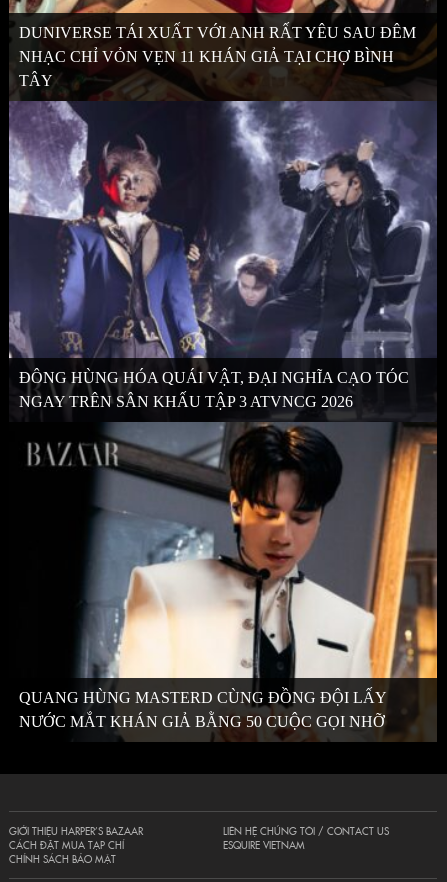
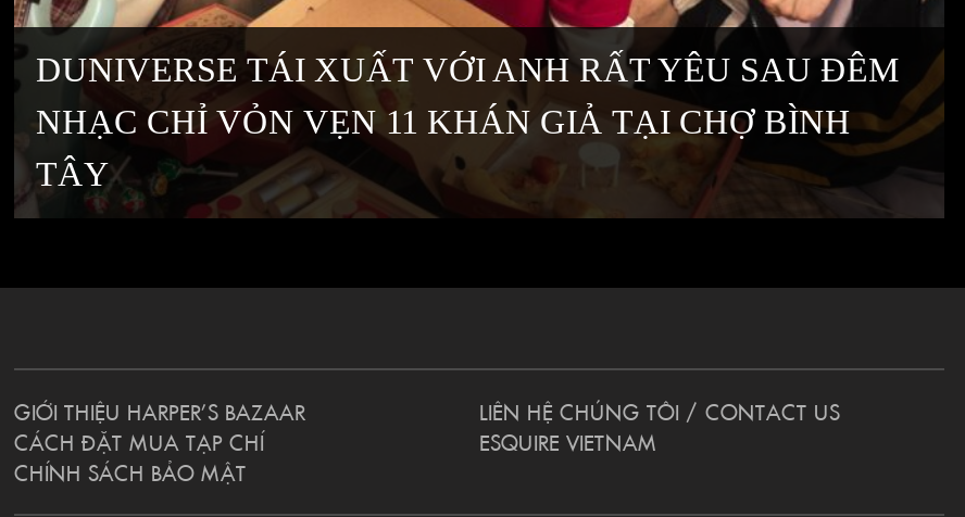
- [image]
- ĐÔNG HÙNG HÓA QUÁI VẬT, ĐẠI NGHĨA CẠO TÓC
- NGAY TRÊN SÂN KHẤU TẬP 3 ATVNCG 2026

- [image]
- QUANG HÙNG MASTERD CÙNG ĐỒNG ĐỘI LẤY
- NƯỚC MẮT KHÁN GIẢ BẰNG 50 CUỘC GỌI NHỠ
